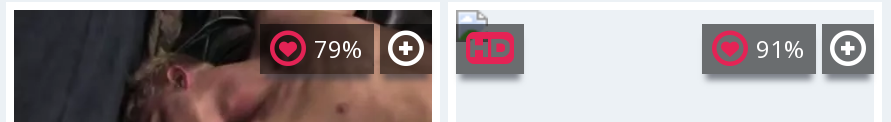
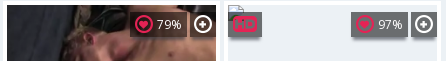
- 91%
+ 97%
